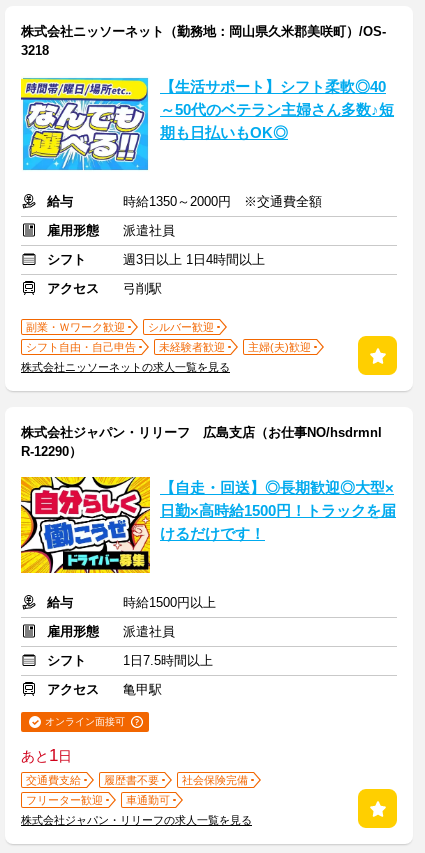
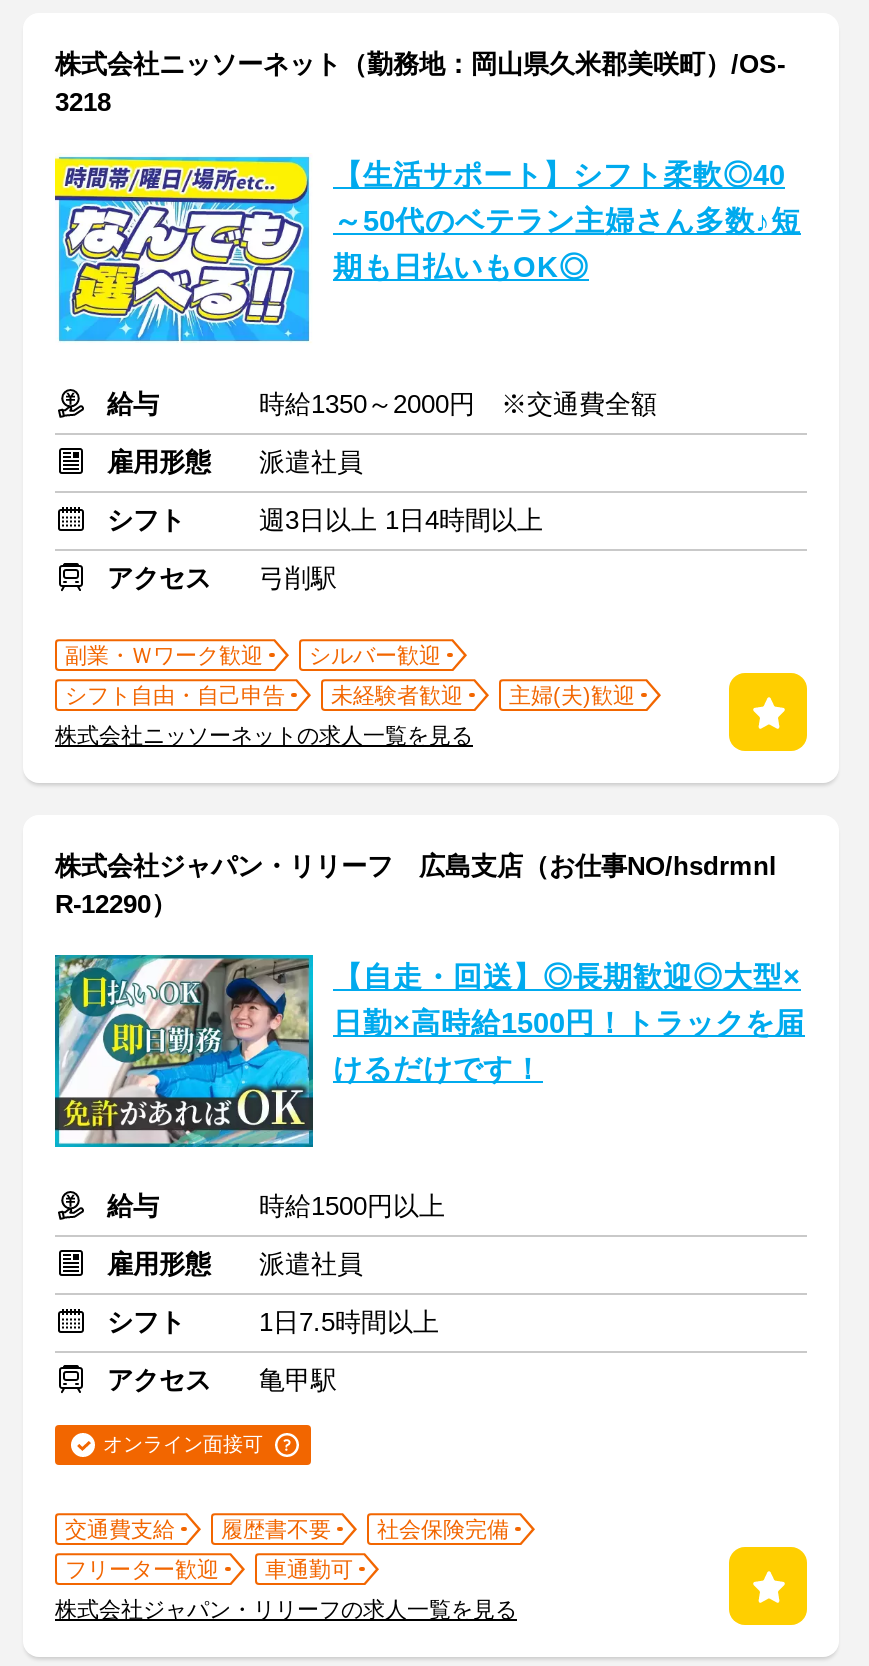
- [image]
+ [image]

- あと1日
